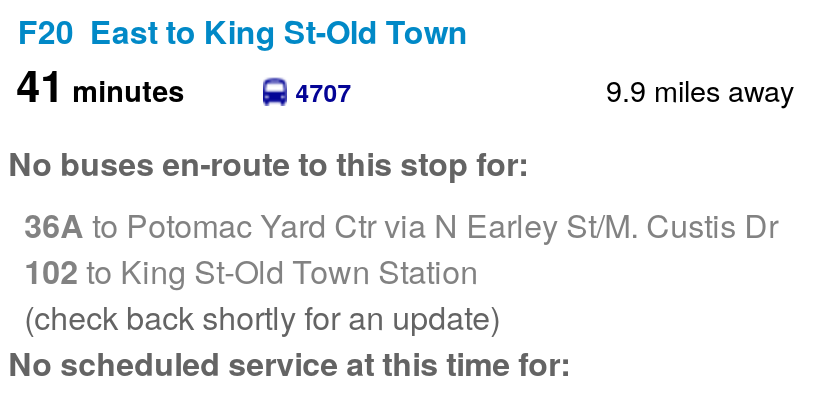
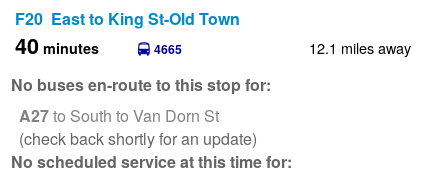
- 41 minutes
+ 40 minutes

- 4707
+ 4665

- 9.9 miles away
+ 12.1 miles away

- 36A to Potomac Yard Ctr via N Earley St/M. Custis Dr
- 102 to King St-Old Town Station
+ A27 to South to Van Dorn St
